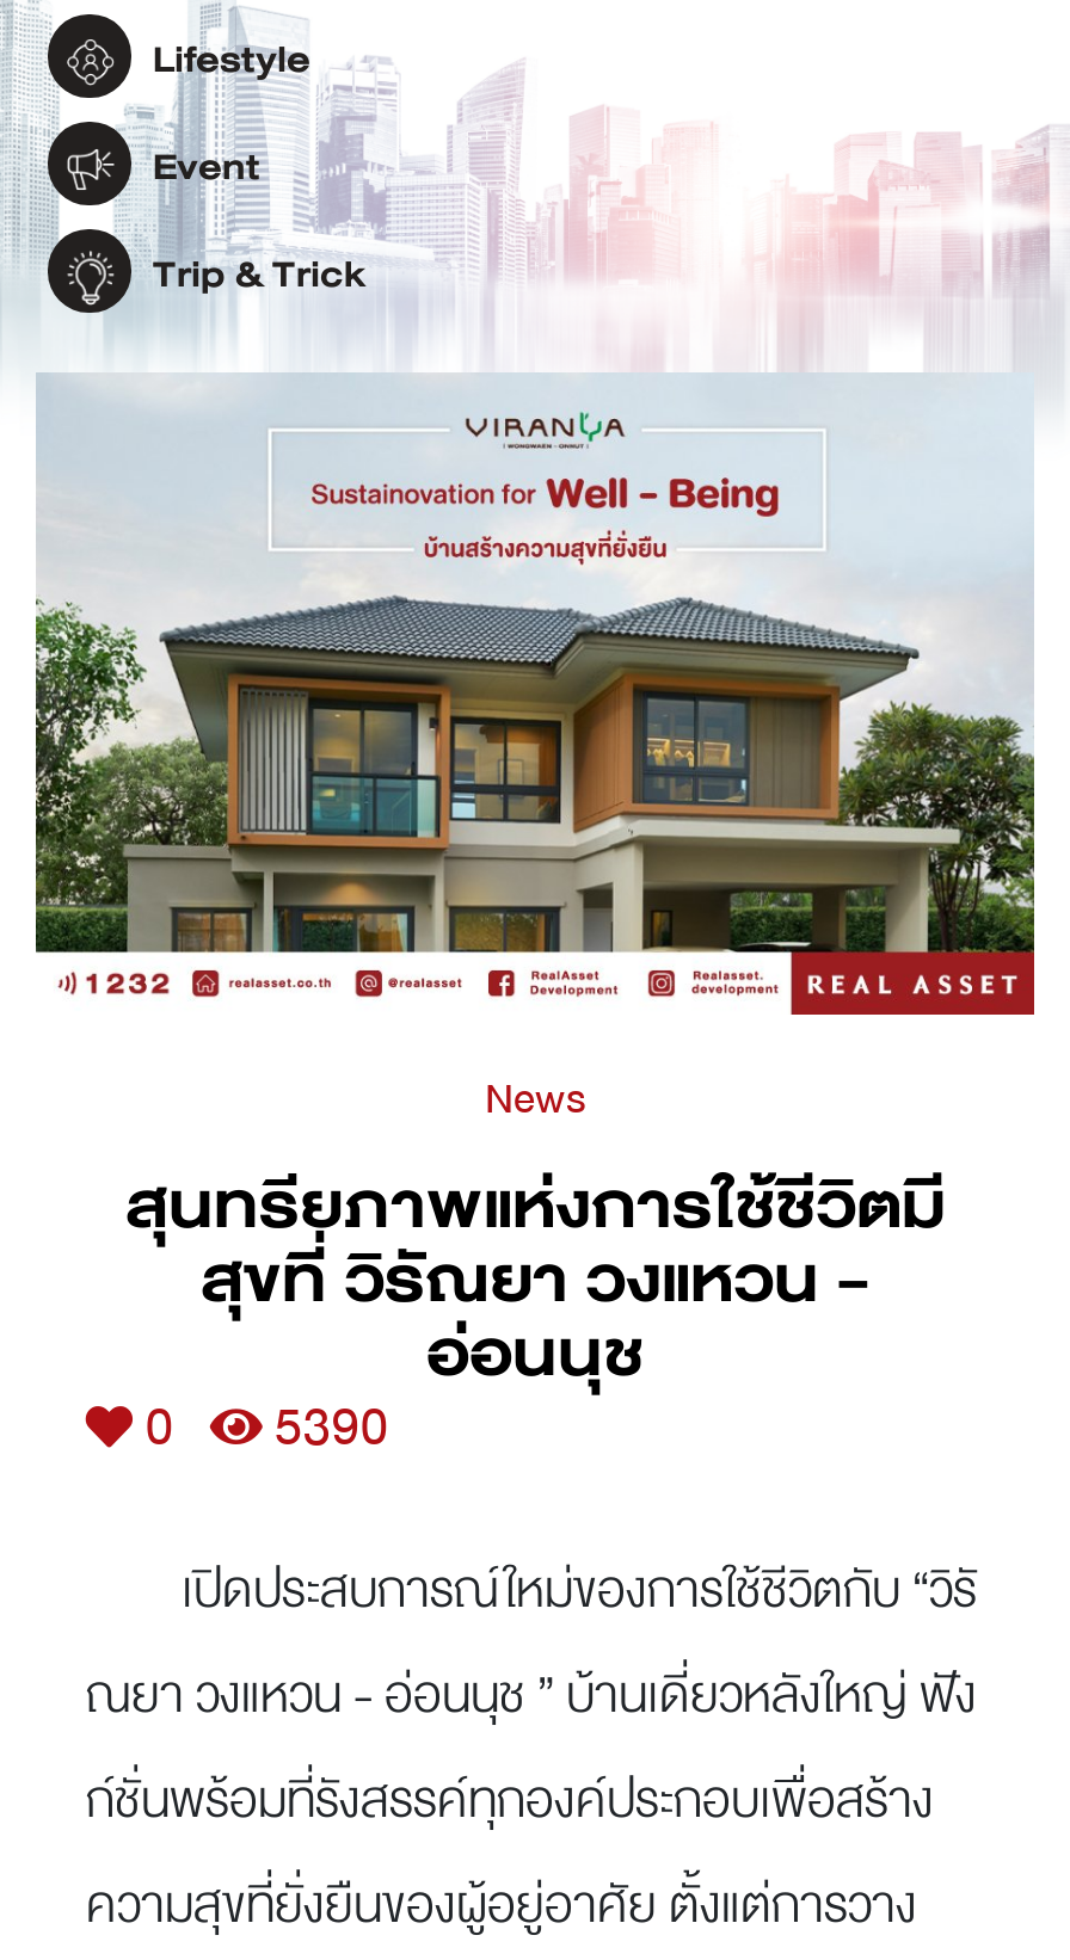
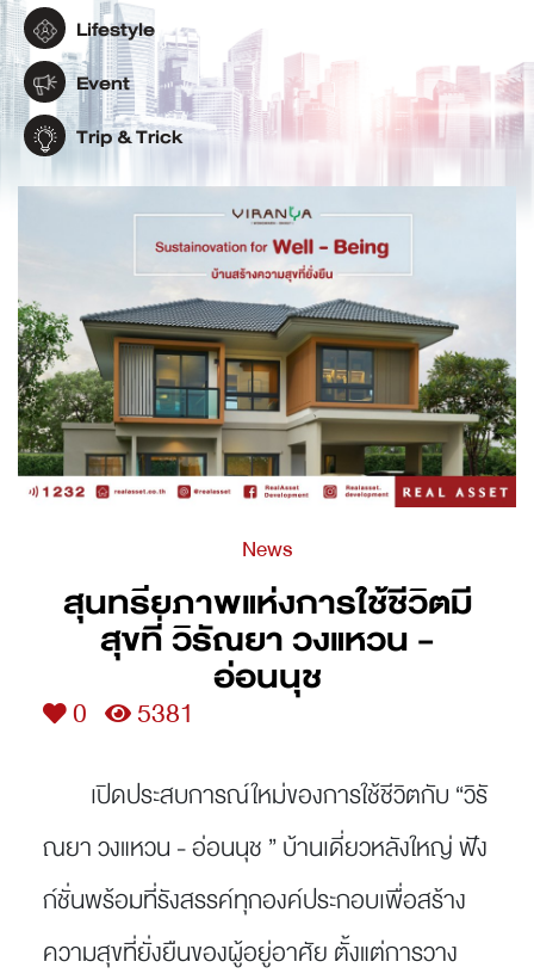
- 0 5390
+ 0 5381
